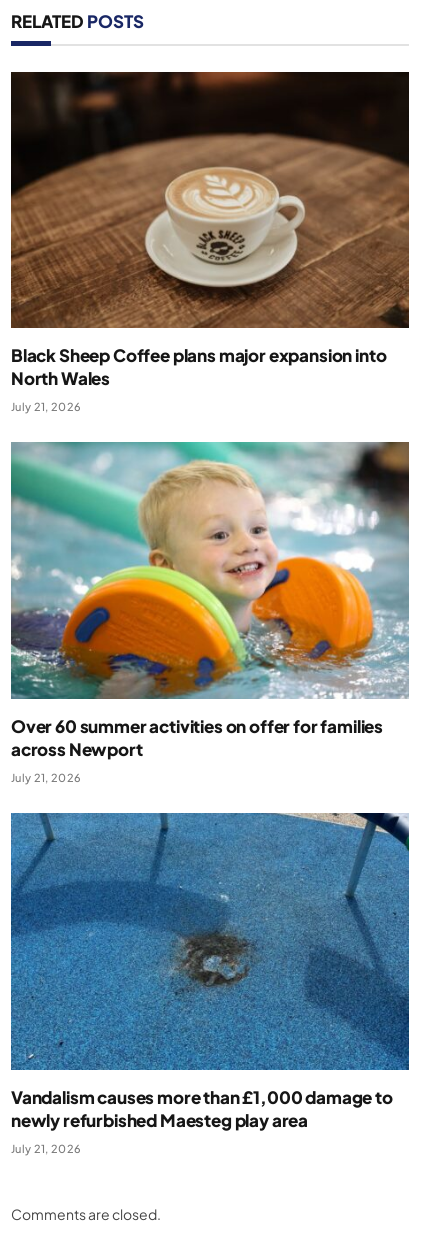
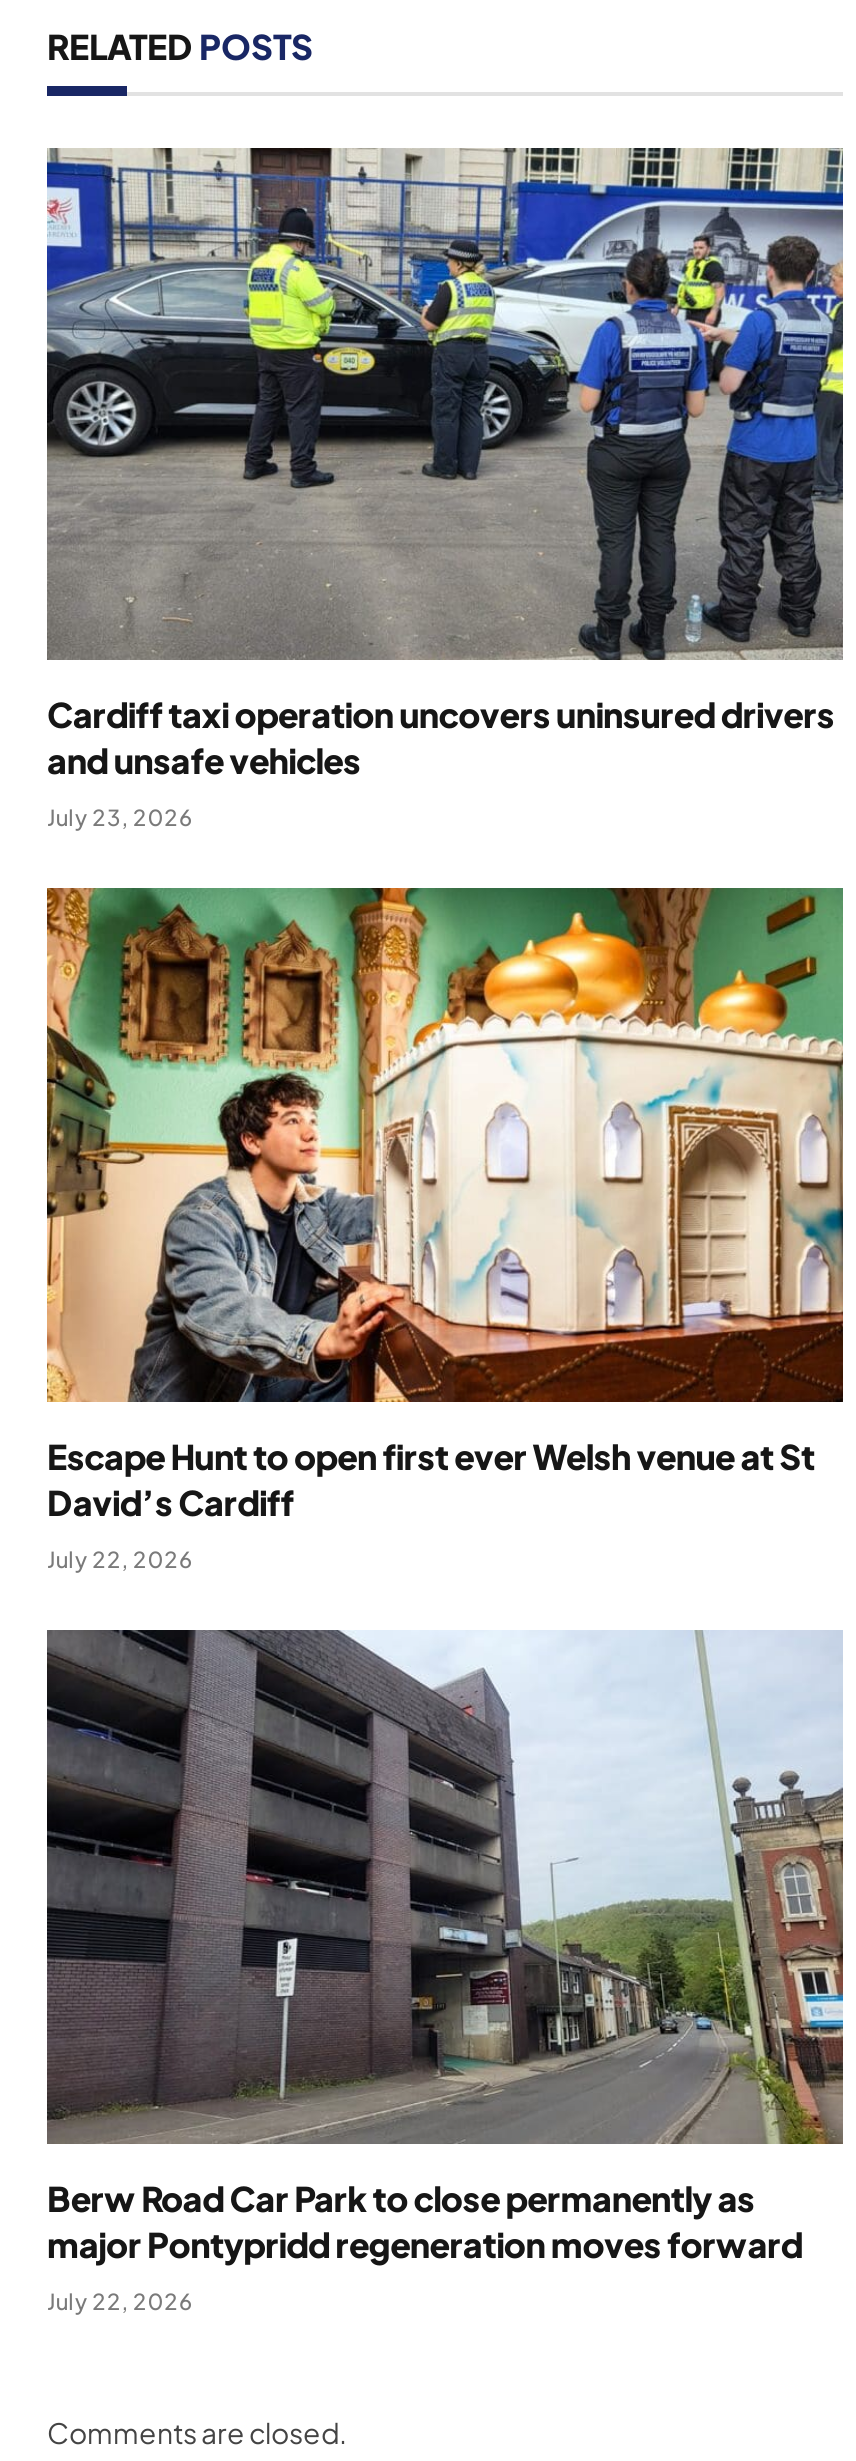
- [image]
- Black Sheep Coffee plans major expansion into
- North Wales
+ [image]
+ Cardiff taxi operation uncovers uninsured drivers
+ and unsafe vehicles

- July 21, 2026
+ July 23, 2026

- [image]
- Over 60 summer activities on offer for families
- across Newport
+ [image]
+ Escape Hunt to open first ever Welsh venue at St
+ David’s Cardiff

- July 21, 2026
+ July 22, 2026

- [image]
- Vandalism causes more than £1,000 damage to
- newly refurbished Maesteg play area
+ [image]
+ Berw Road Car Park to close permanently as
+ major Pontypridd regeneration moves forward

- July 21, 2026
+ July 22, 2026
